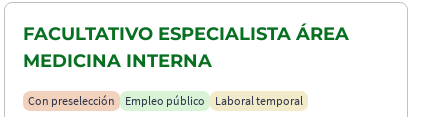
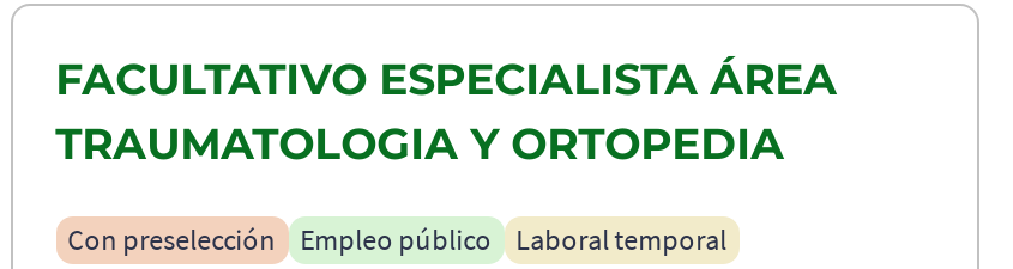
- MEDICINA INTERNA
+ TRAUMATOLOGIA Y ORTOPEDIA
